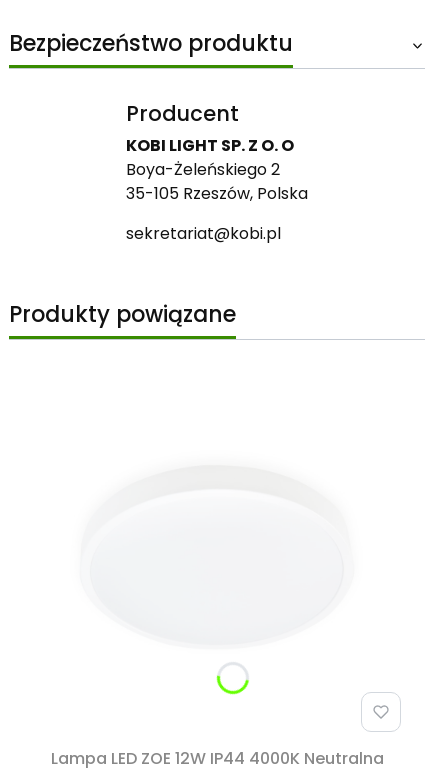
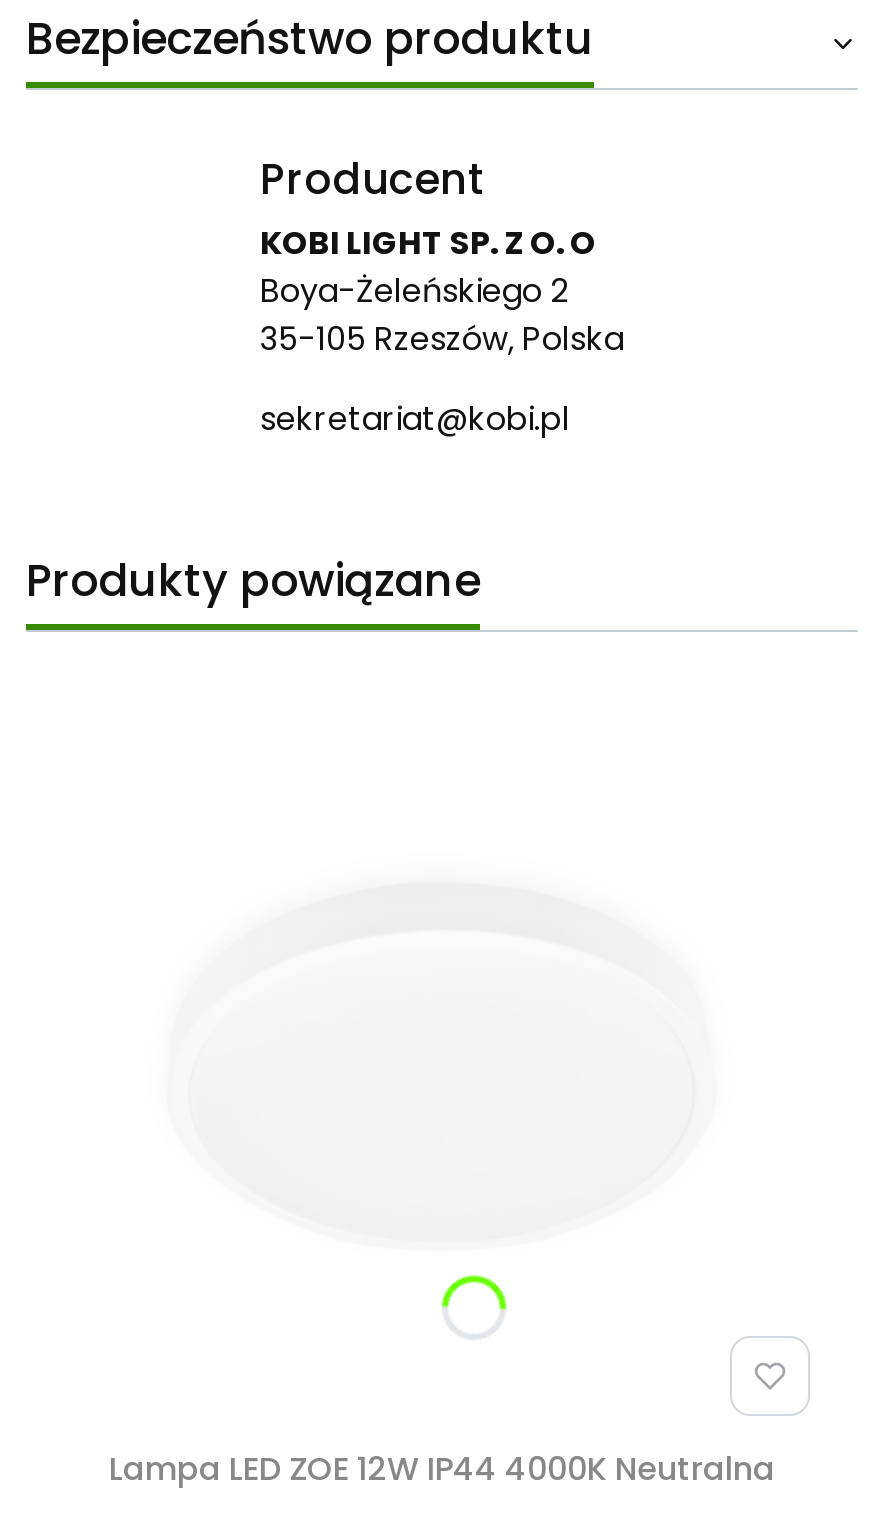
- [image]
+ [image]
